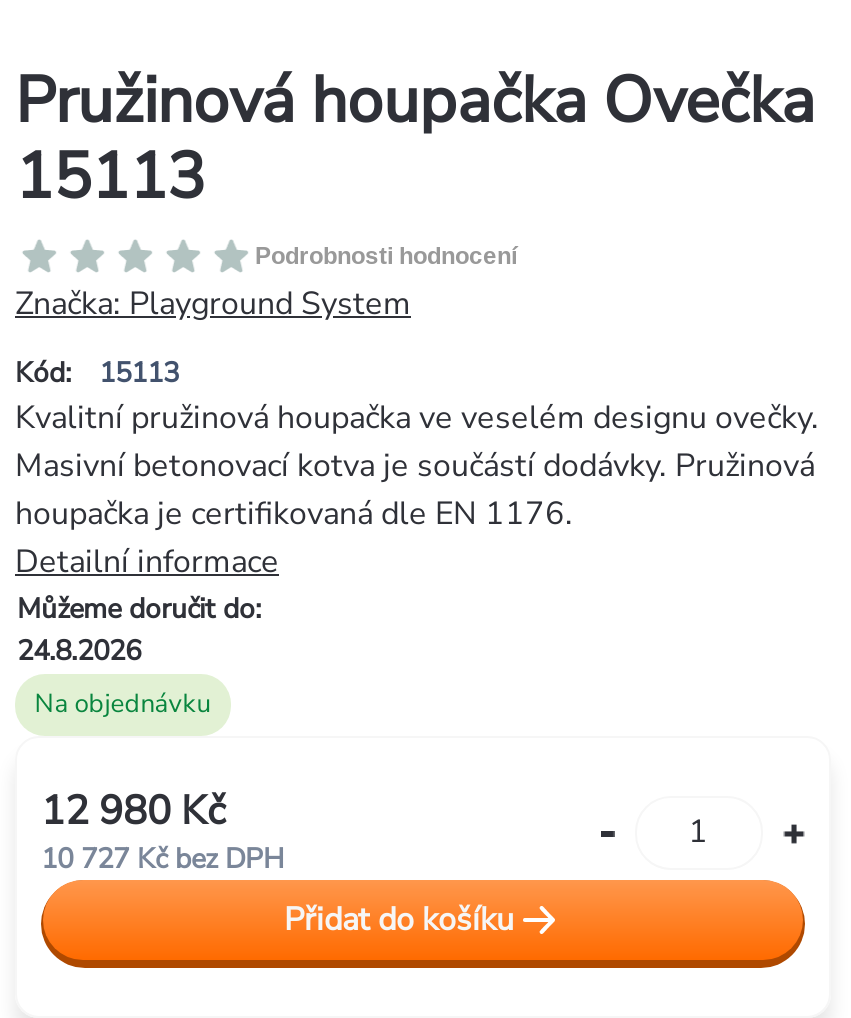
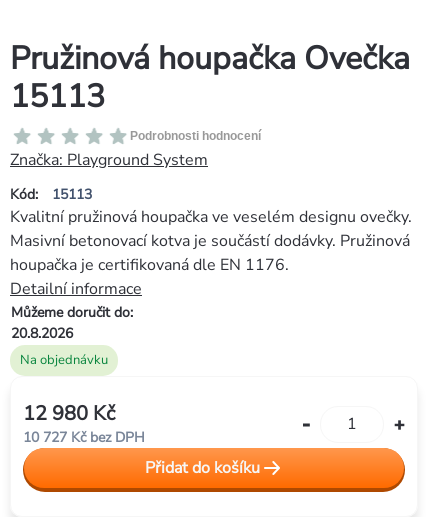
- 24.8.2026
+ 20.8.2026
